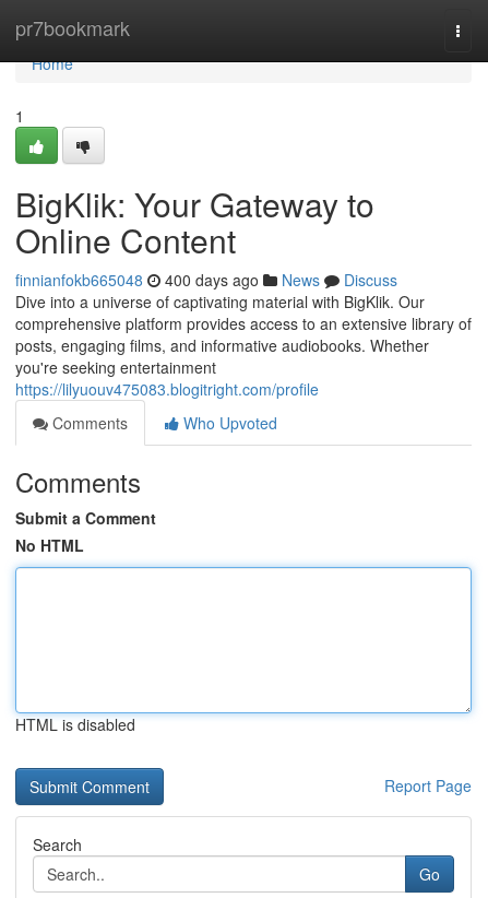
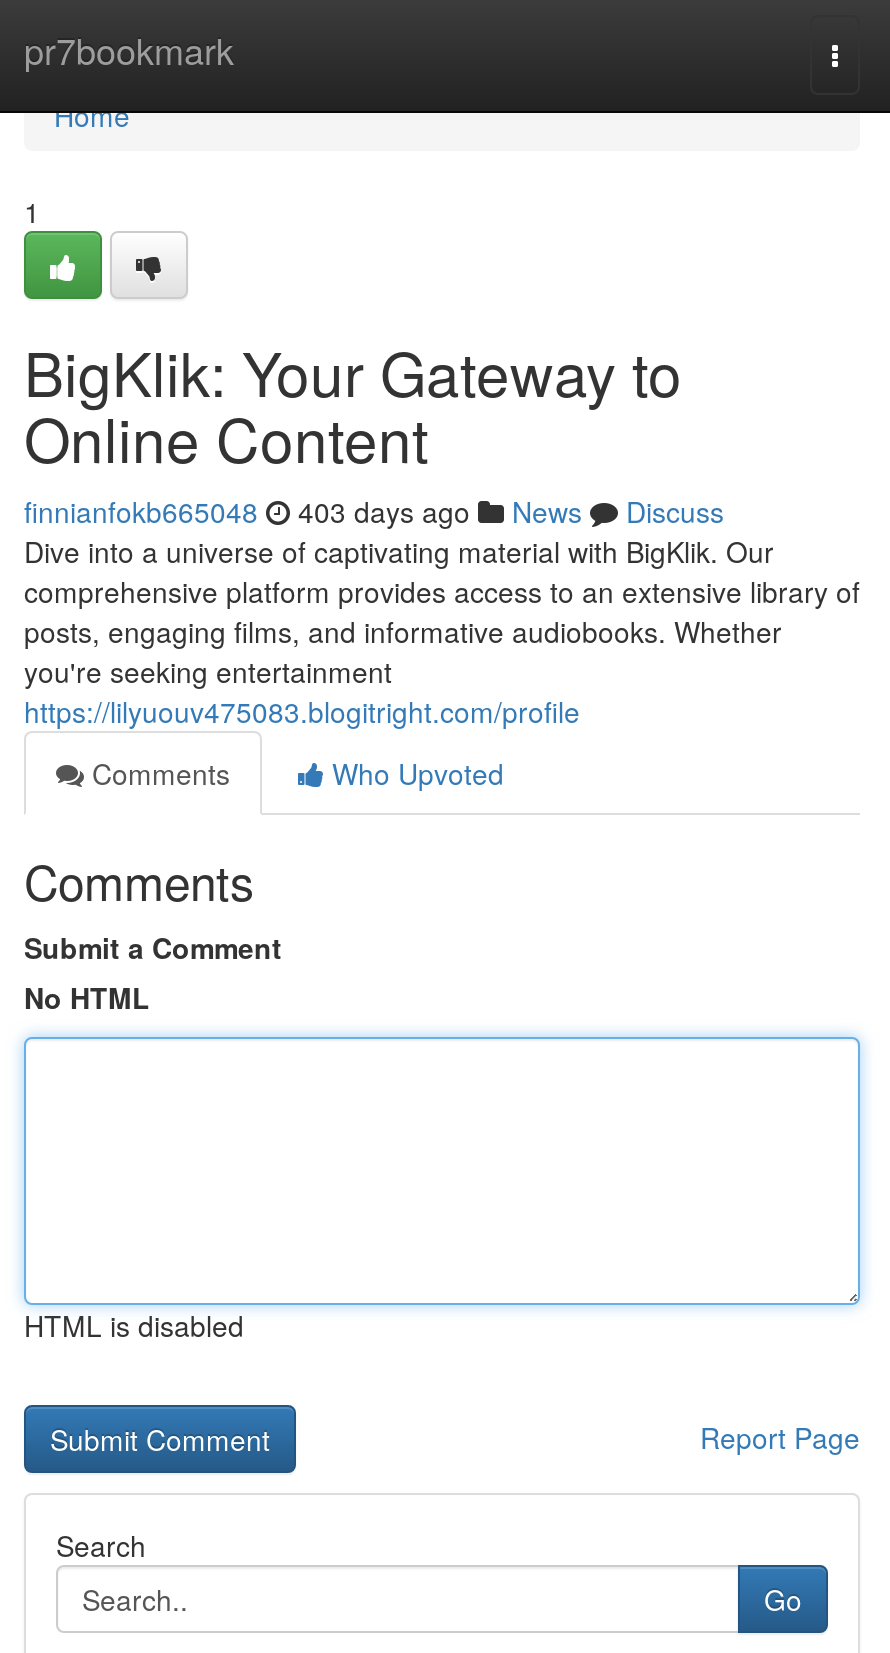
- finnianfokb665048 400 days ago News Discuss
+ finnianfokb665048 403 days ago News Discuss
